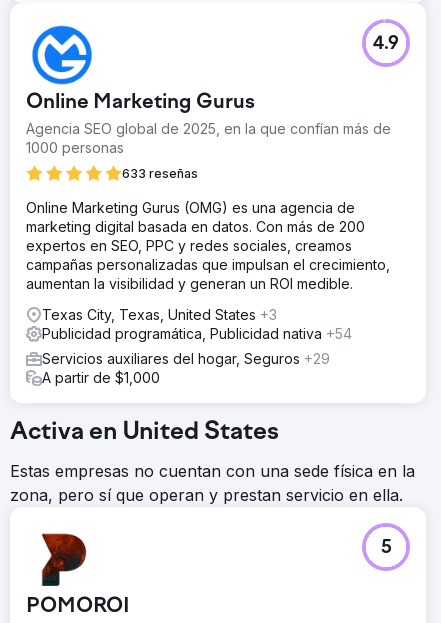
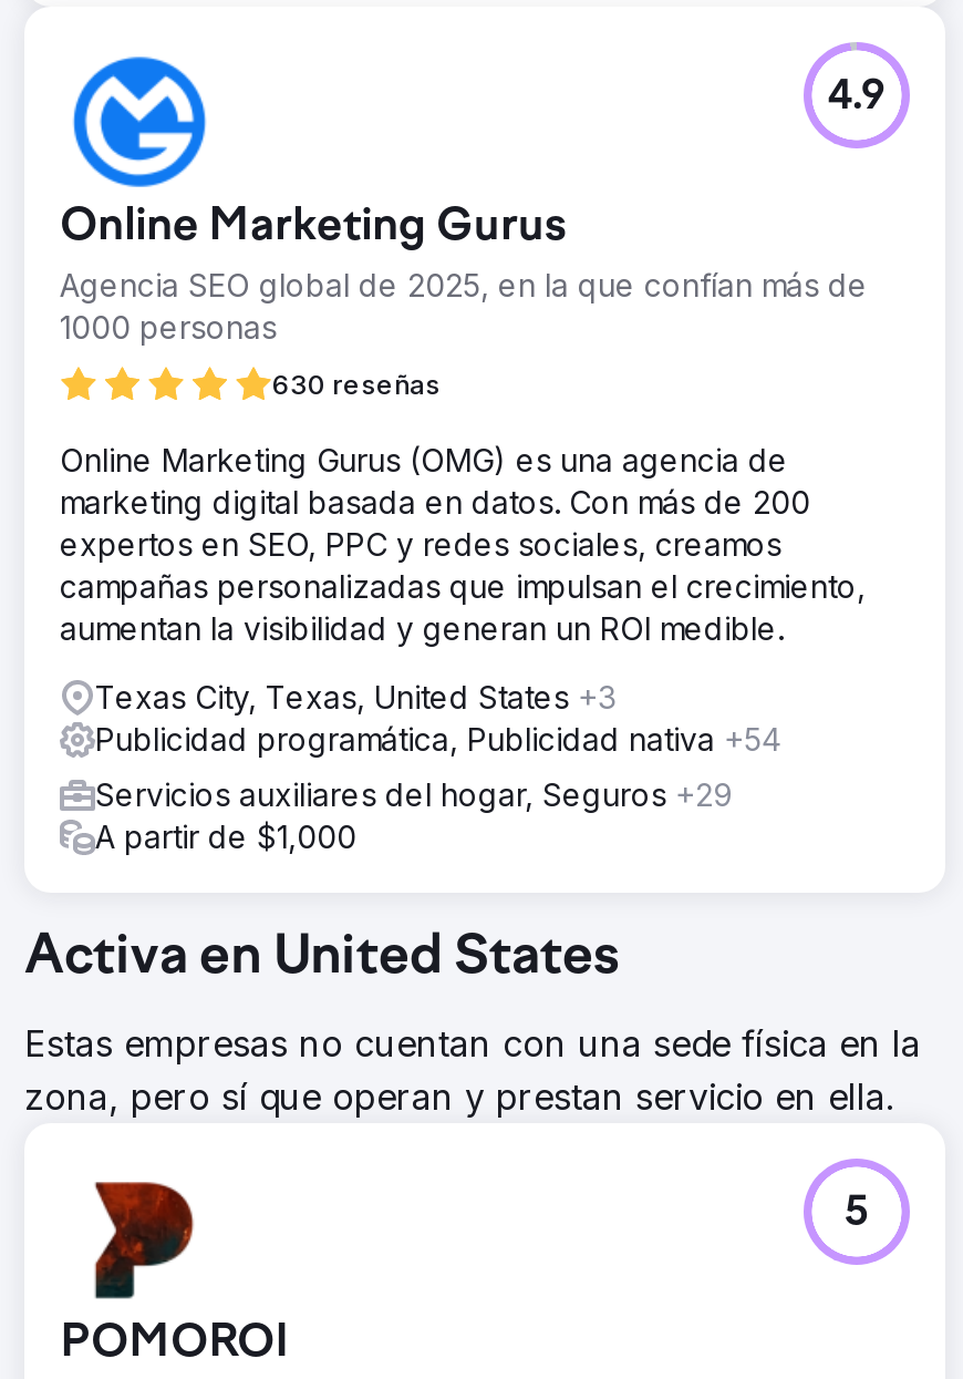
- 633 reseñas
+ 630 reseñas
